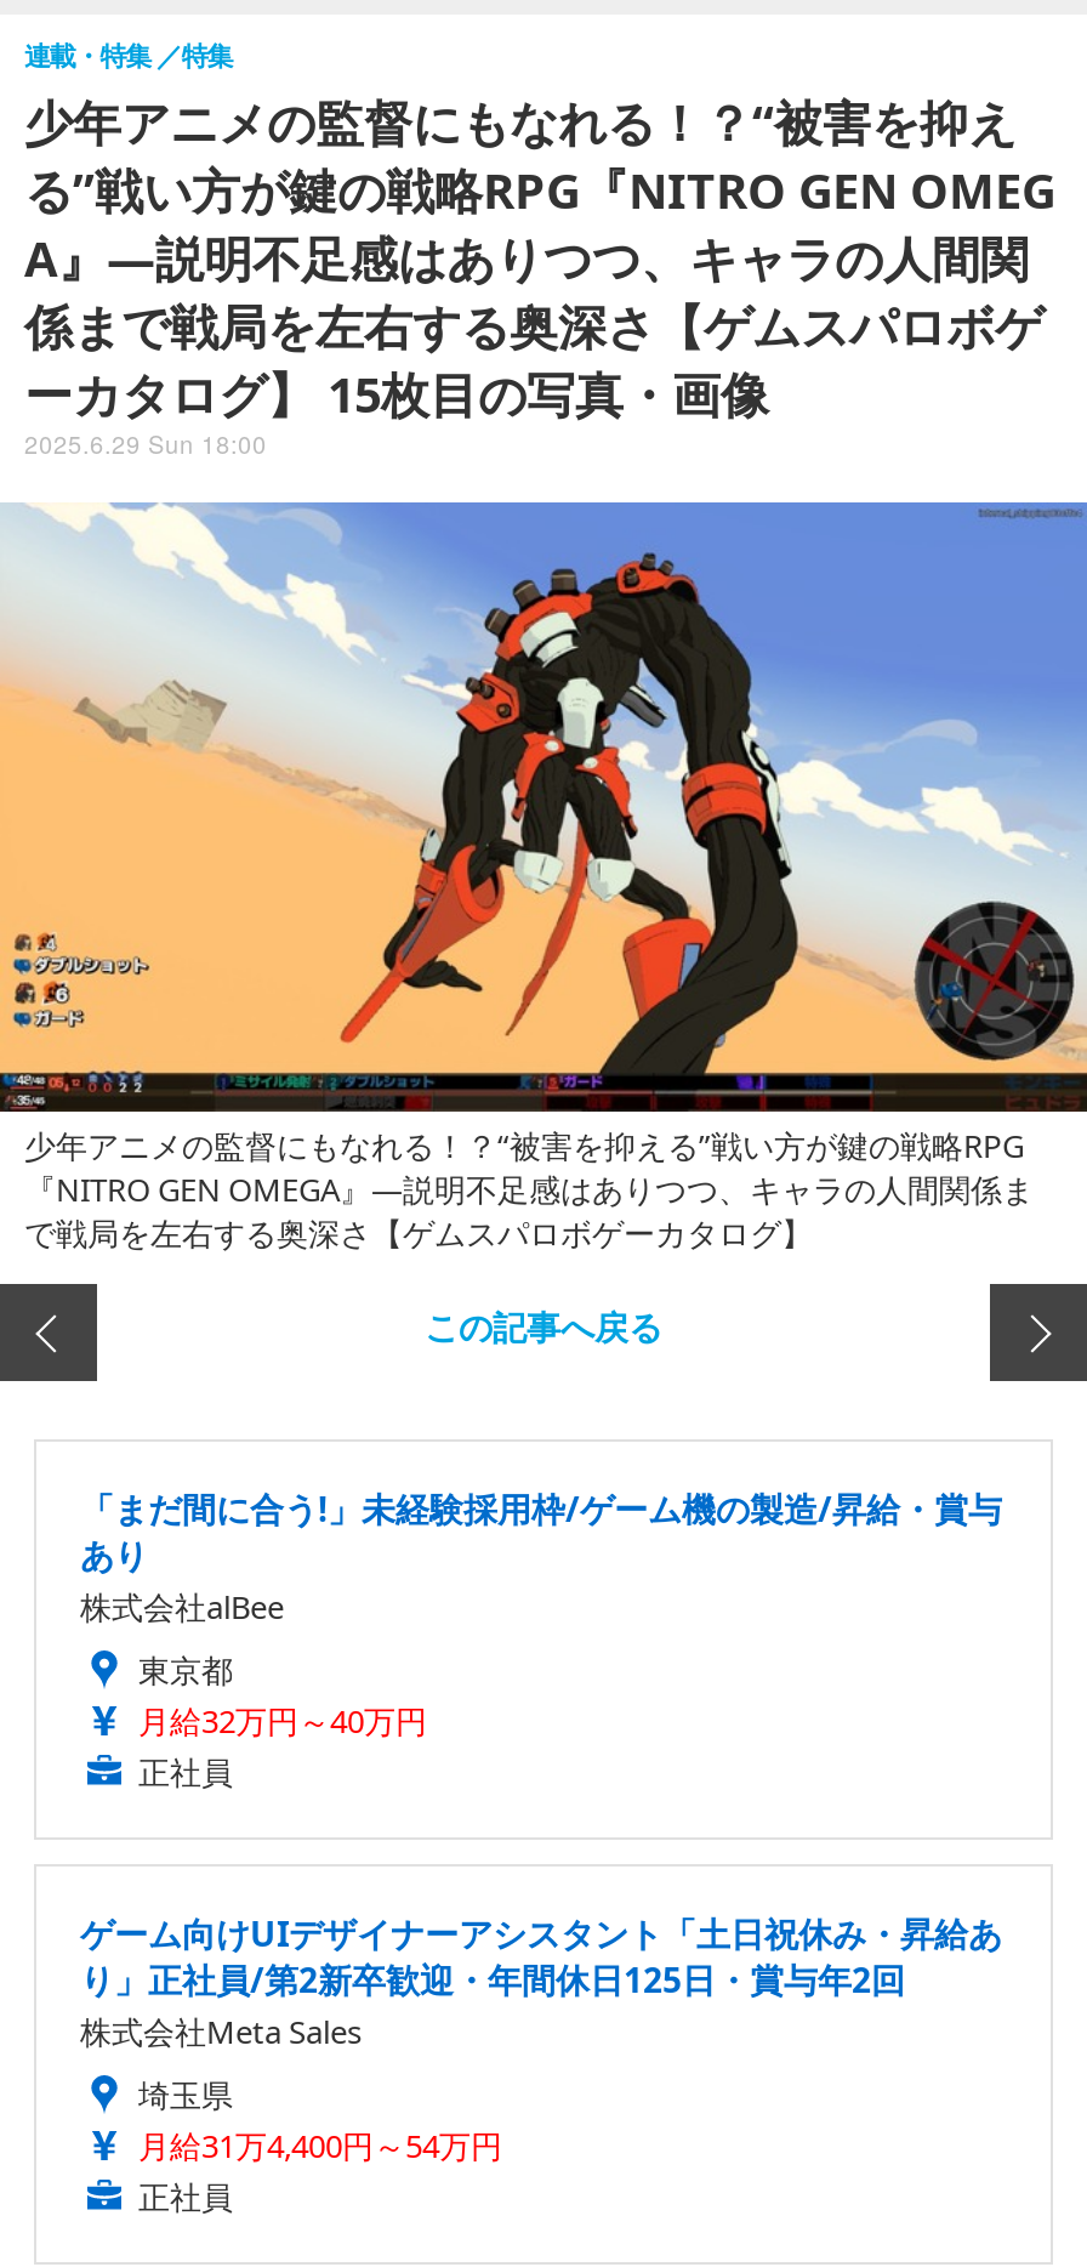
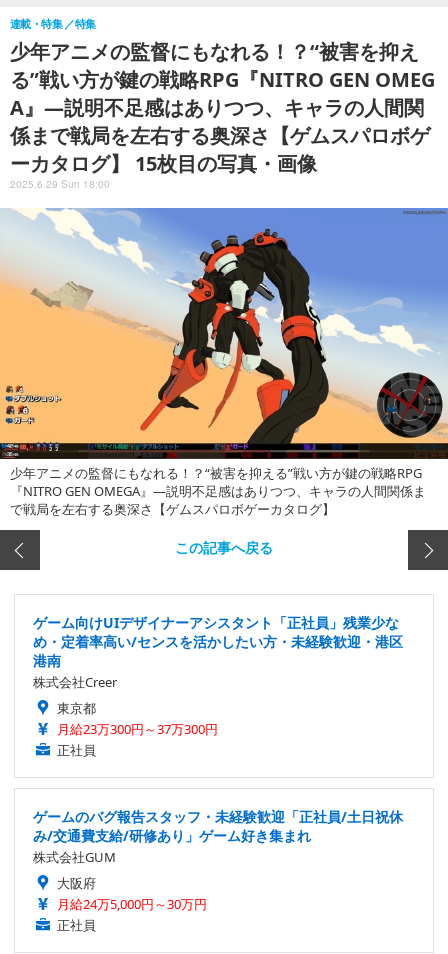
- 「まだ間に合う!」未経験採用枠/ゲーム機の製造/昇給・賞与
- あり
- 株式会社alBee
+ ゲーム向けUIデザイナーアシスタント「正社員」残業少な
+ め・定着率高い/センスを活かしたい方・未経験歓迎・港区
+ 港南
+ 株式会社Creer

- 月給32万円～40万円
+ 月給23万300円～37万300円

- ゲーム向けUIデザイナーアシスタント「土日祝休み・昇給あ
- り」正社員/第2新卒歓迎・年間休日125日・賞与年2回
- 株式会社Meta Sales
- 埼玉県
- 月給31万4,400円～54万円
+ ゲームのバグ報告スタッフ・未経験歓迎「正社員/土日祝休
+ み/交通費支給/研修あり」ゲーム好き集まれ
+ 株式会社GUM
+ 大阪府
+ 月給24万5,000円～30万円
